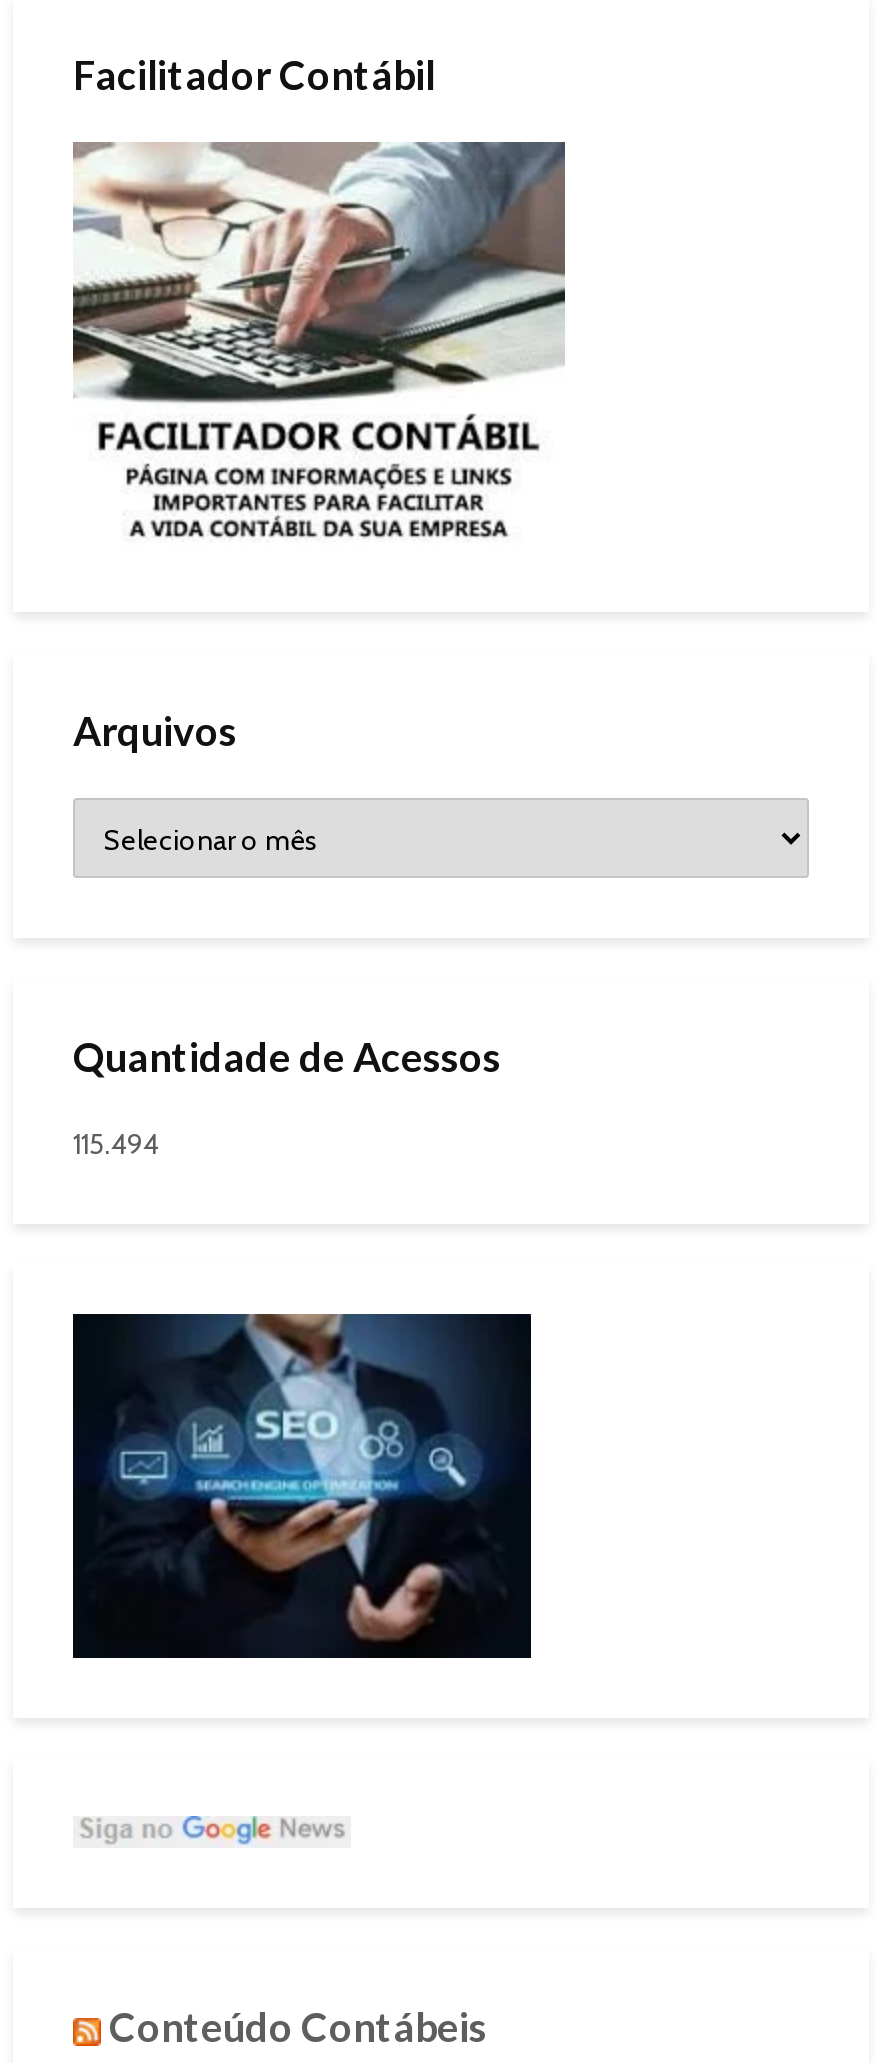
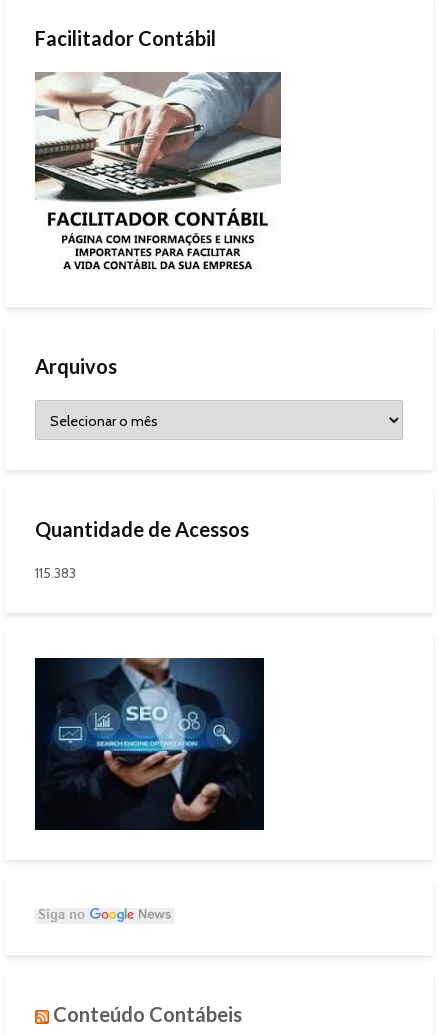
- 115.494
+ 115.383
